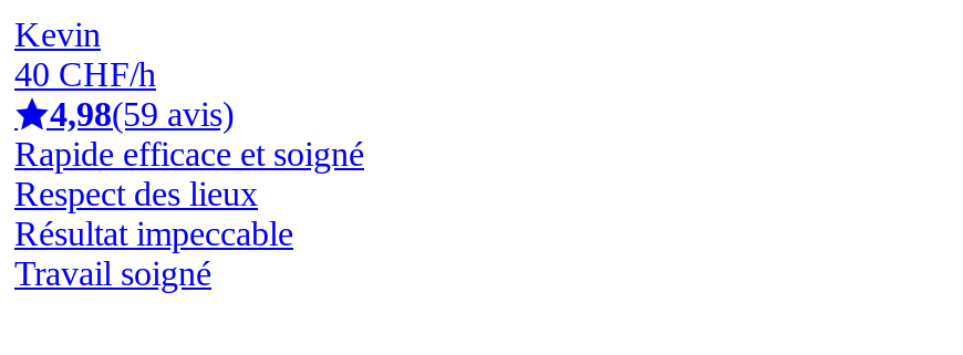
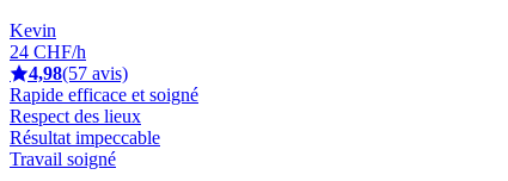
- 40 CHF/h
+ 24 CHF/h

- 4,98(59 avis)
+ 4,98(57 avis)
